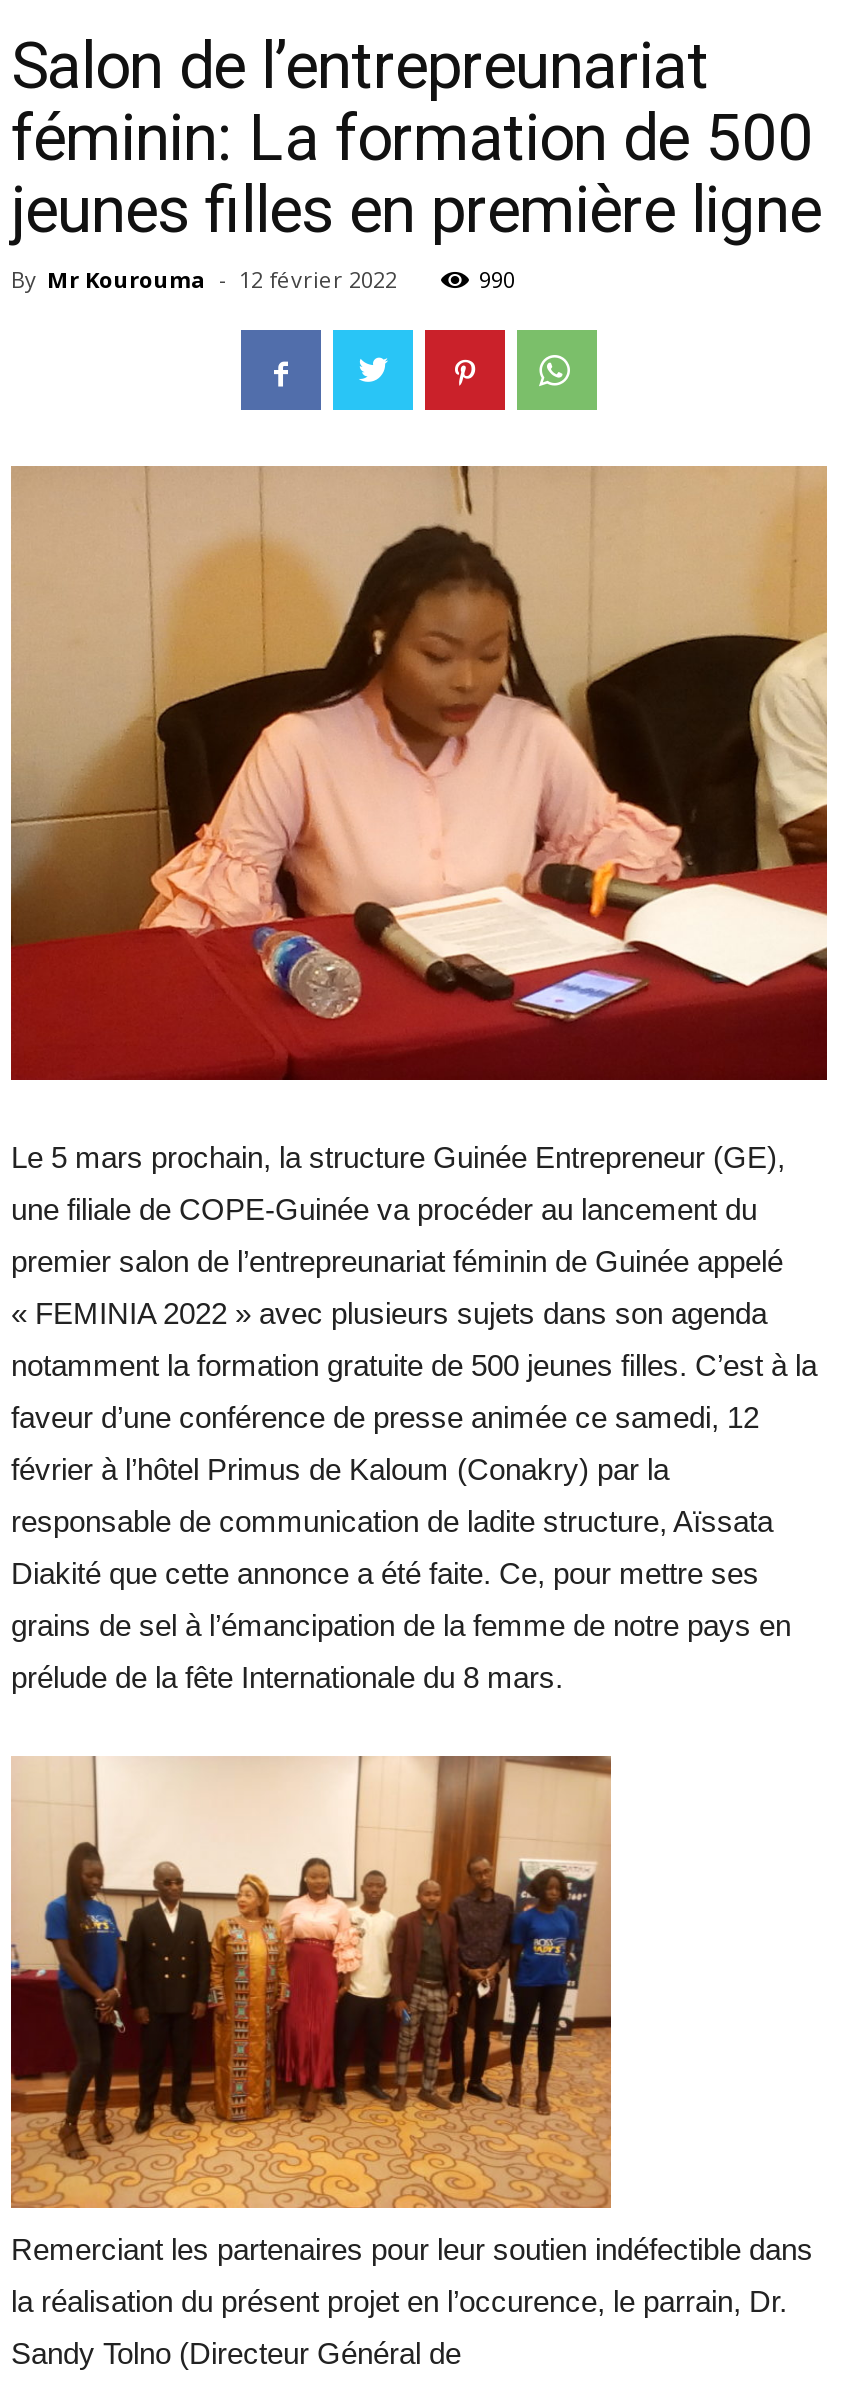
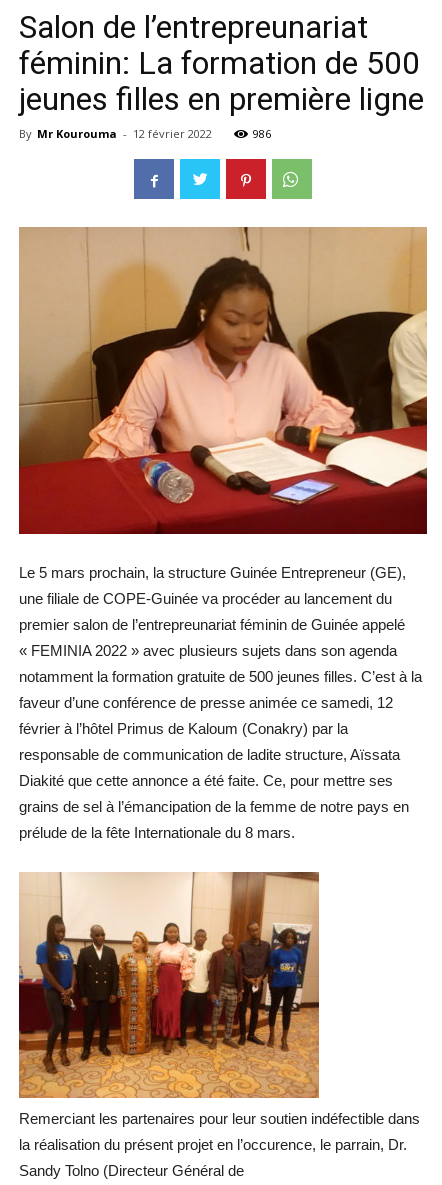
- 990
+ 986
